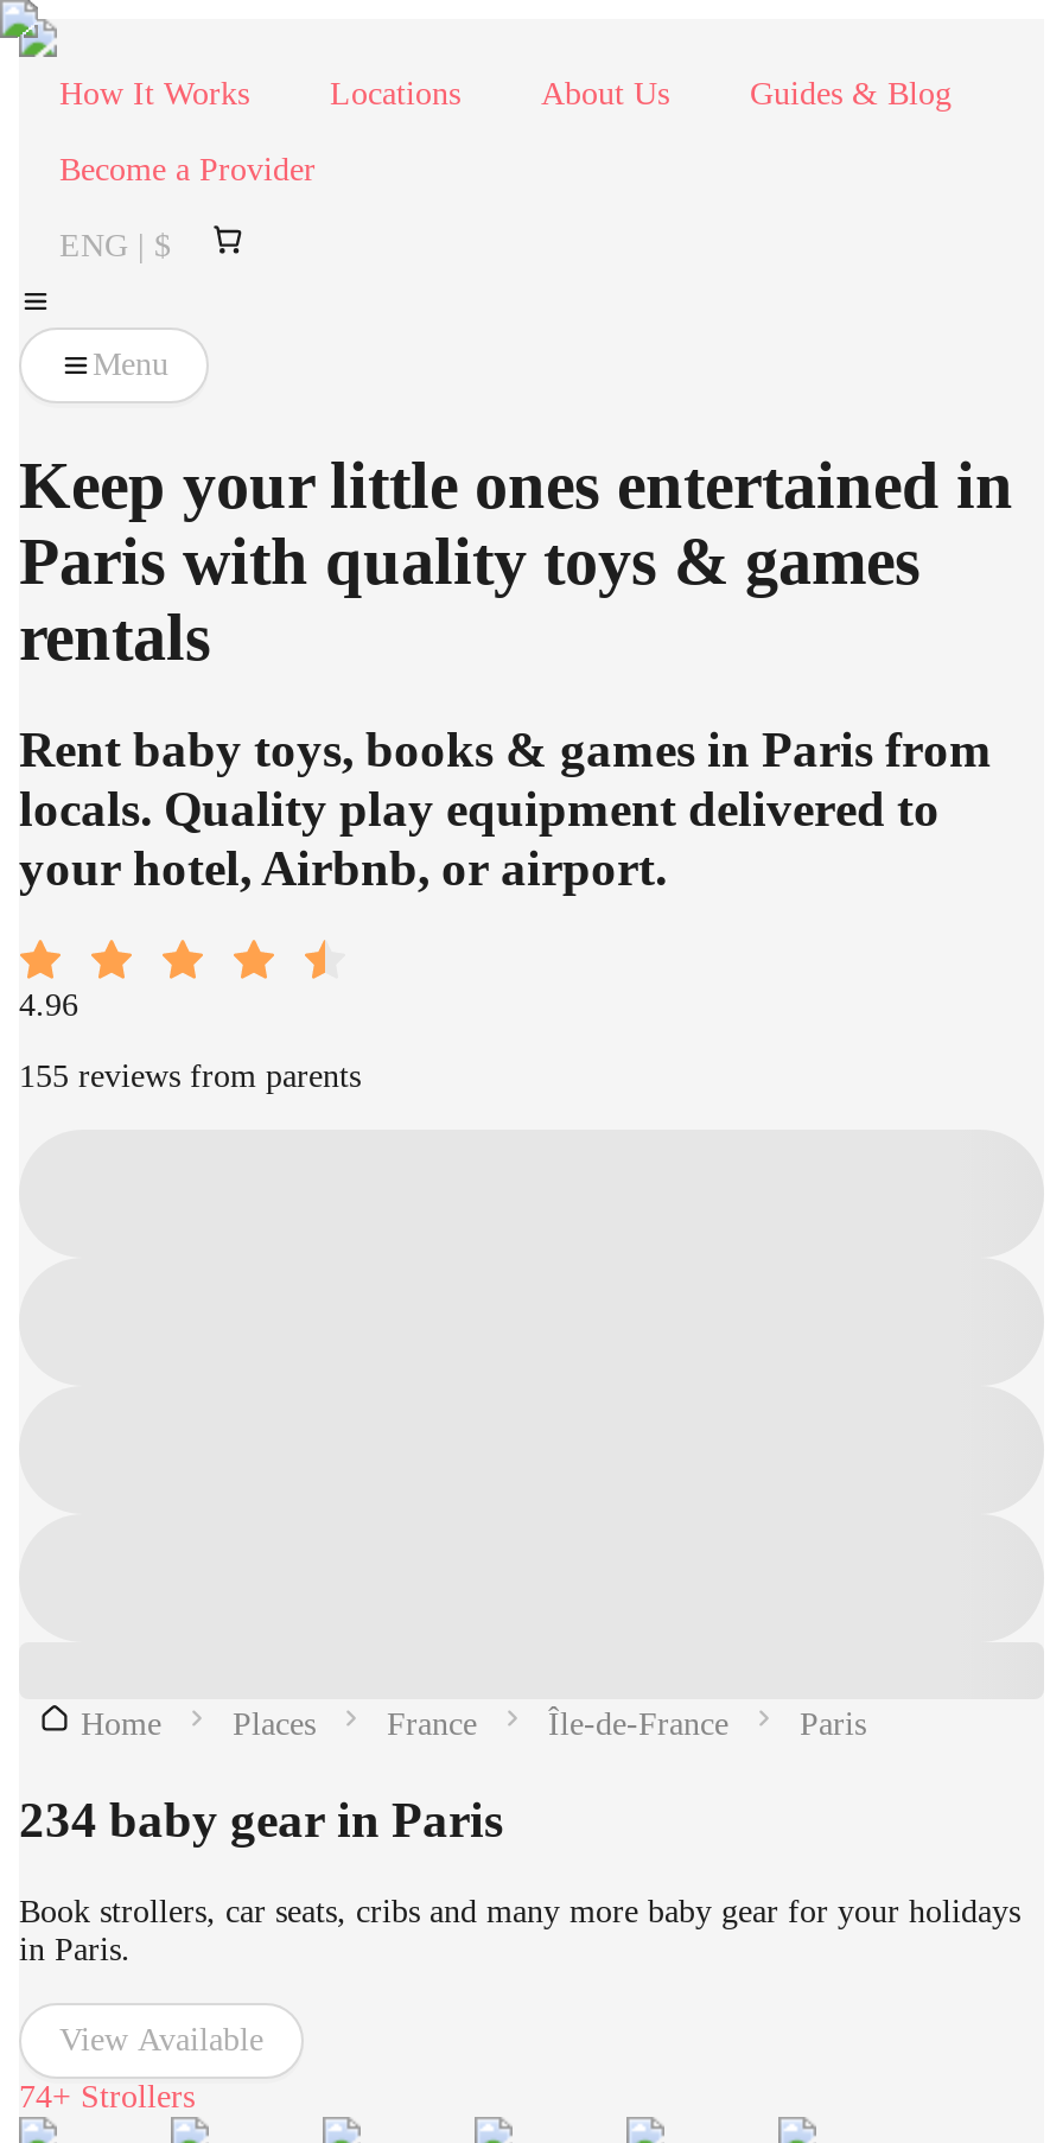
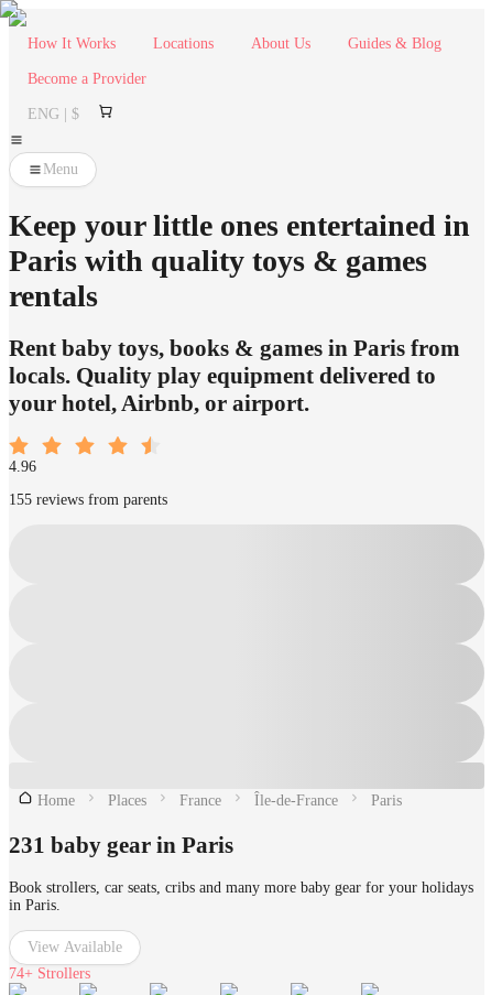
- 234 baby gear in Paris
+ 231 baby gear in Paris
